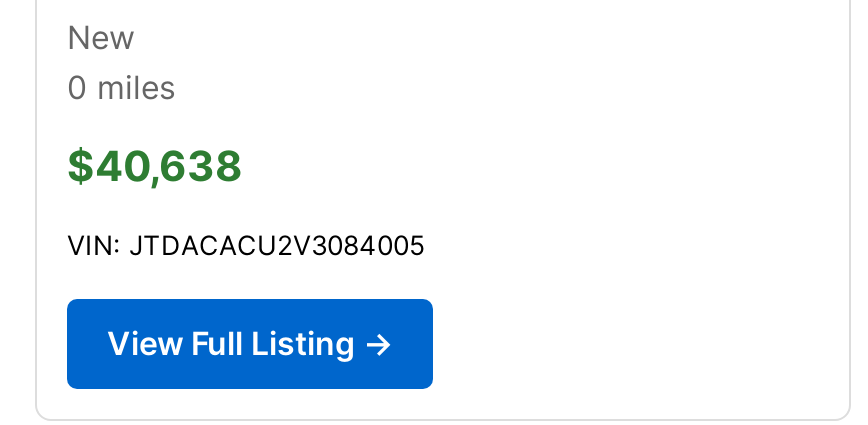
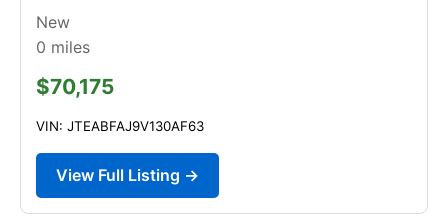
- $40,638
+ $70,175

- VIN: JTDACACU2V3084005
+ VIN: JTEABFAJ9V130AF63
